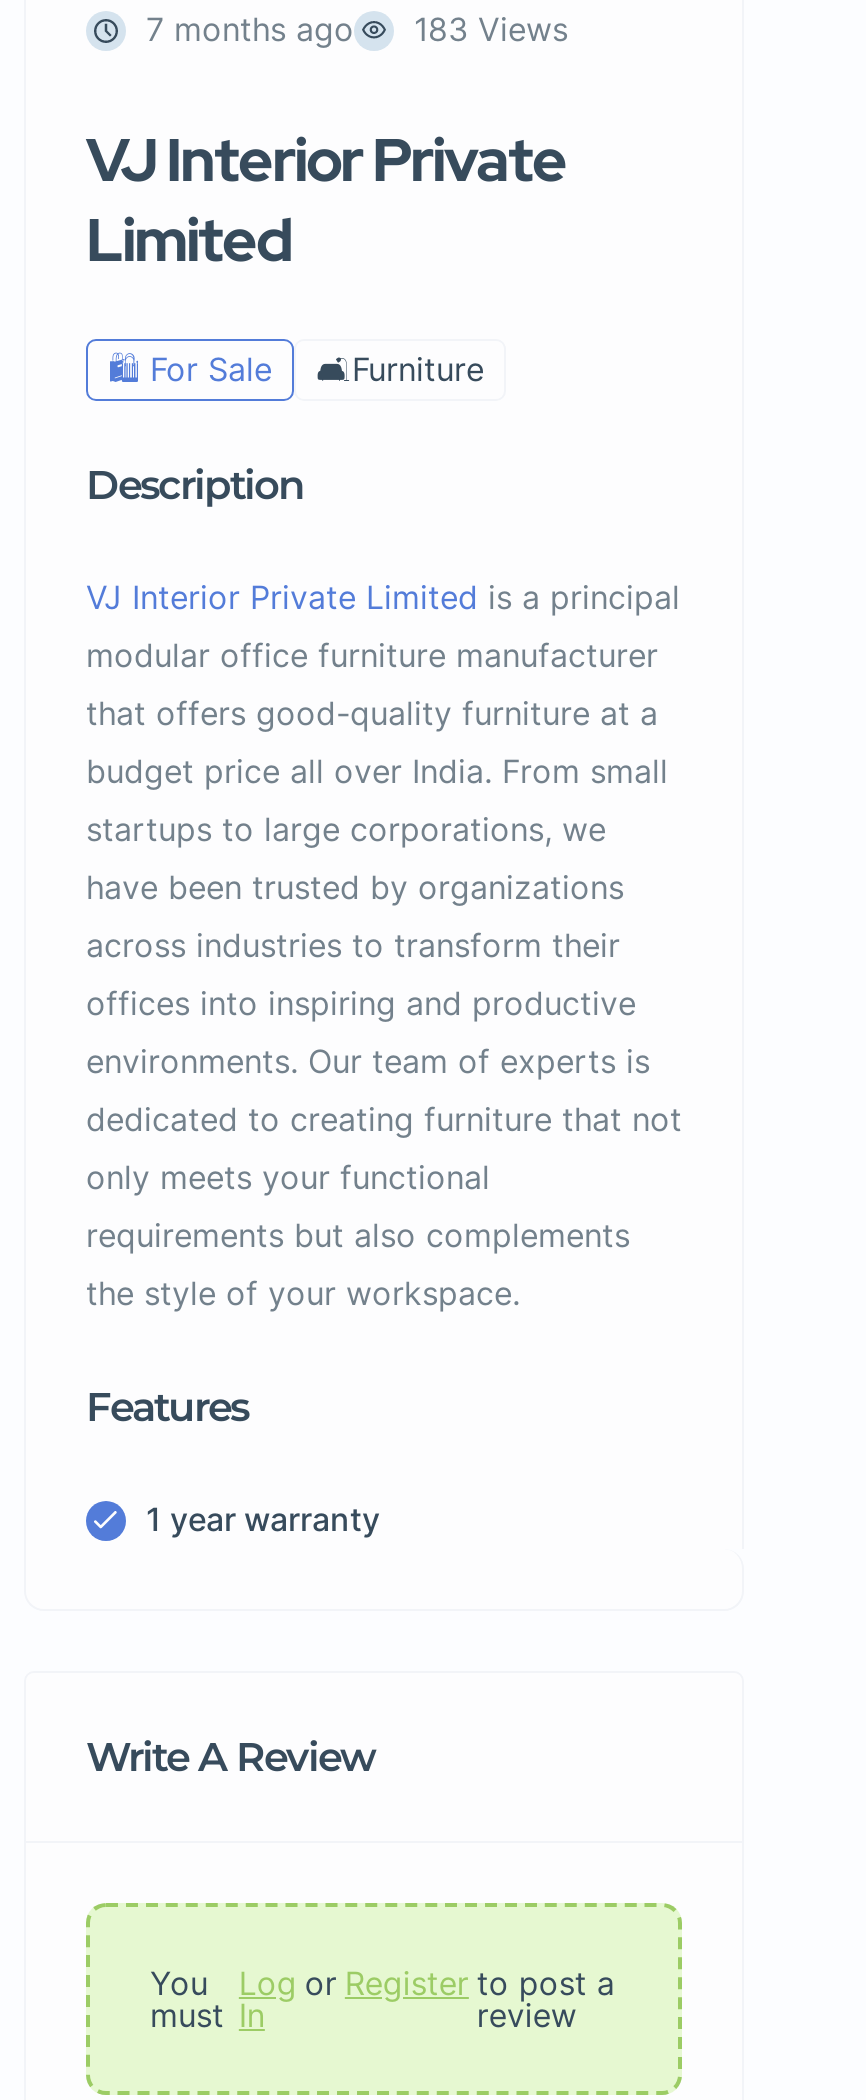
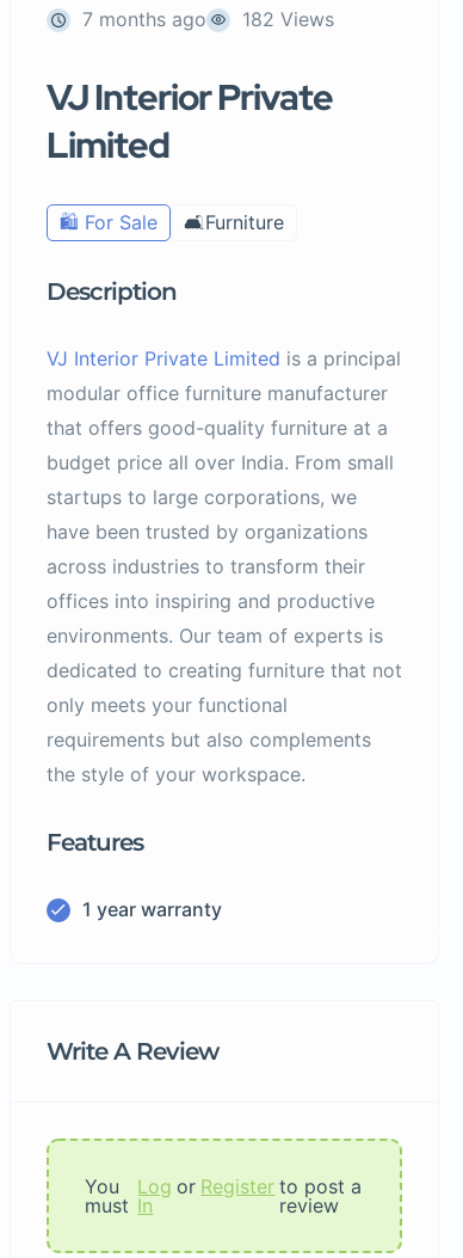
- 7 months ago 183 Views
+ 7 months ago 182 Views
